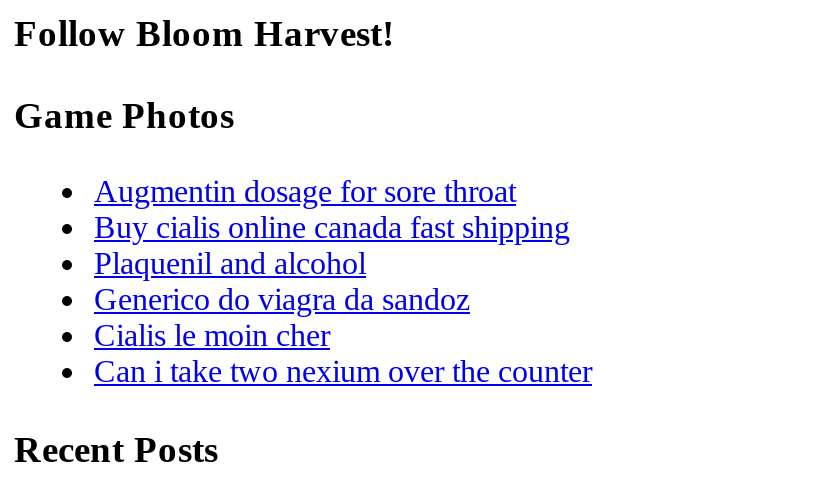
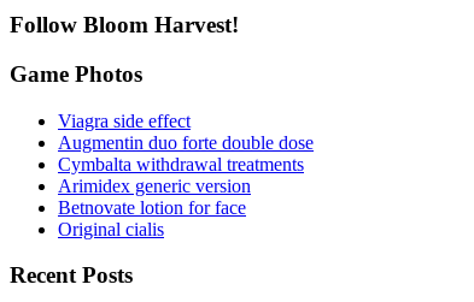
- Augmentin dosage for sore throat
- Buy cialis online canada fast shipping
- Plaquenil and alcohol
- Generico do viagra da sandoz
- Cialis le moin cher
- Can i take two nexium over the counter
+ Viagra side effect
+ Augmentin duo forte double dose
+ Cymbalta withdrawal treatments
+ Arimidex generic version
+ Betnovate lotion for face
+ Original cialis
